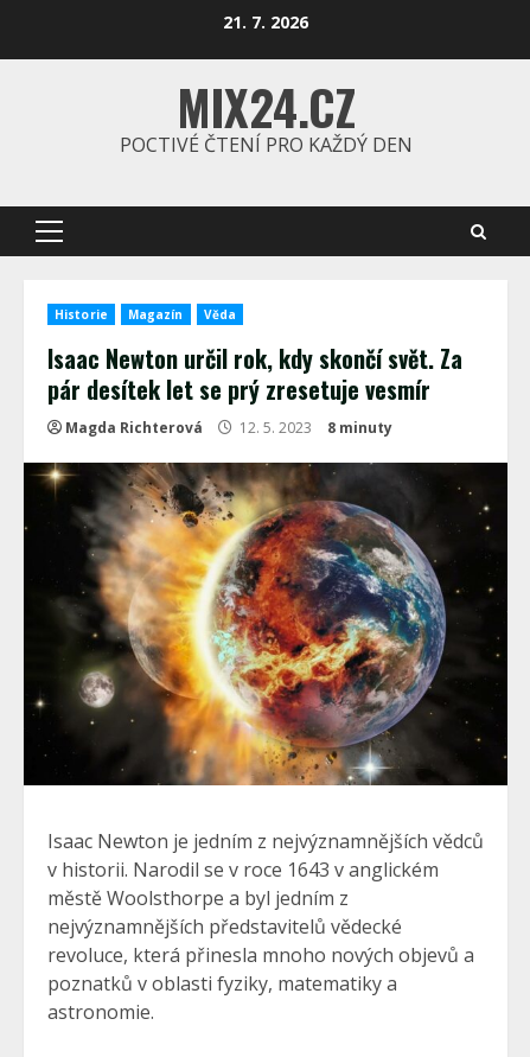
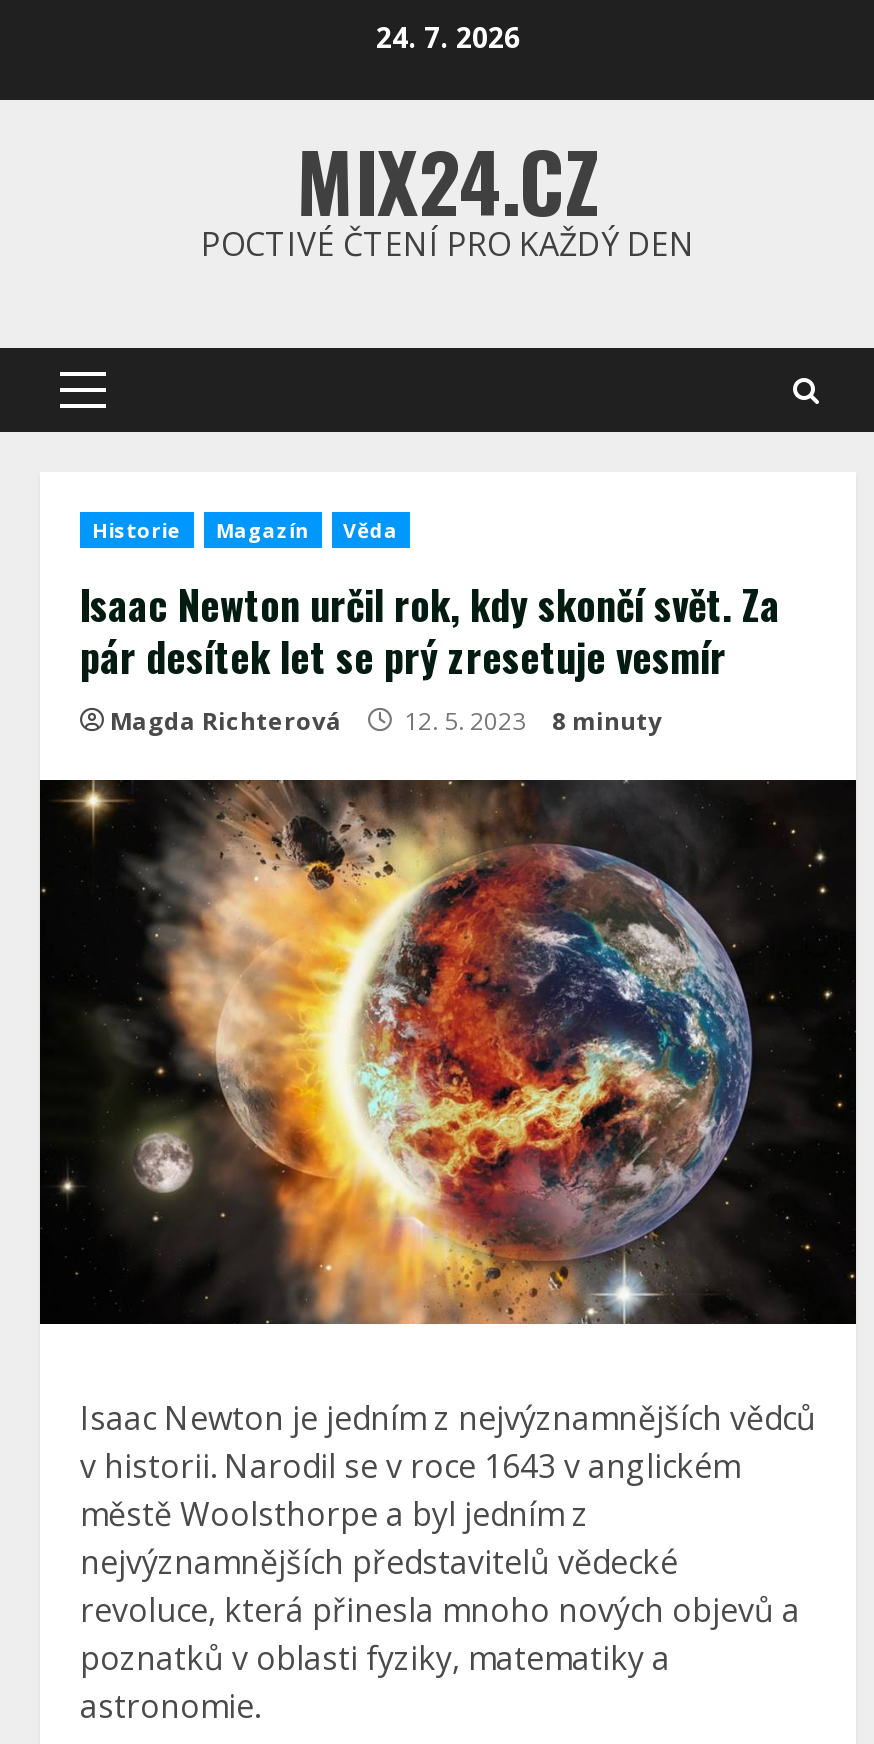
- 21. 7. 2026
+ 24. 7. 2026
